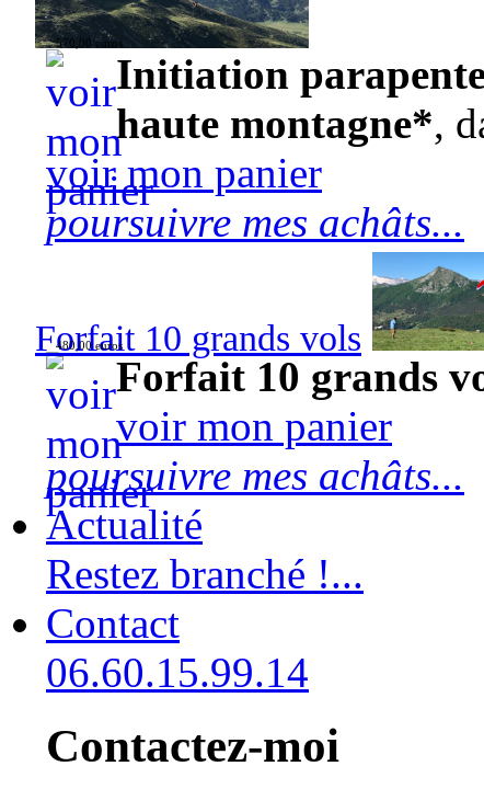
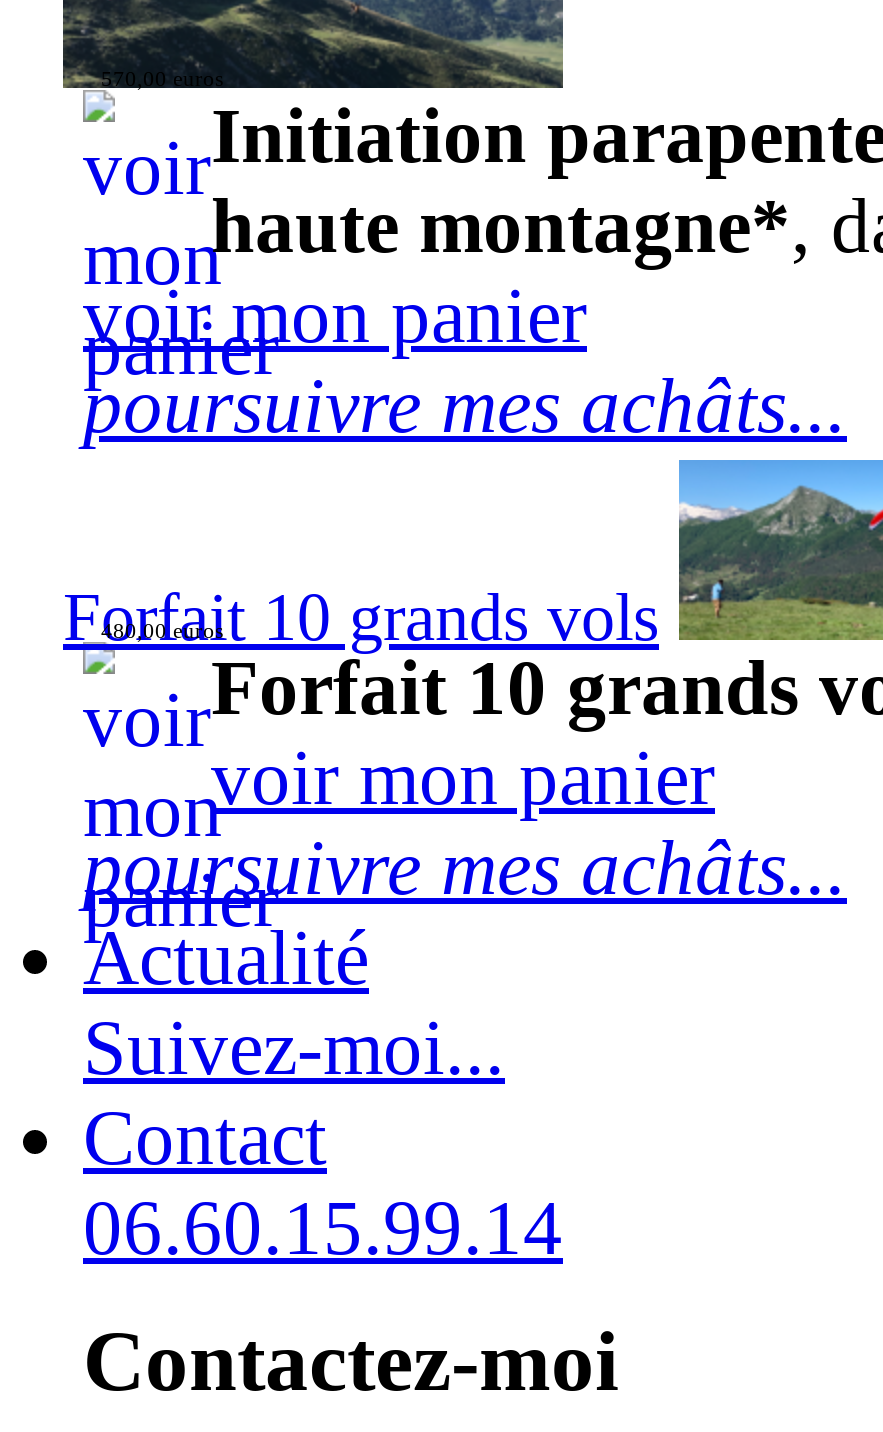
- Restez branché !...
+ Suivez-moi...
